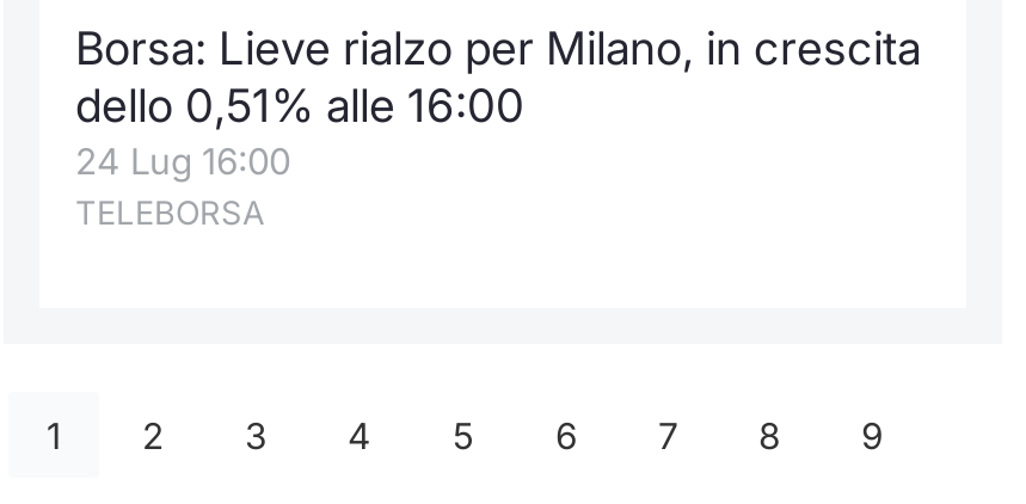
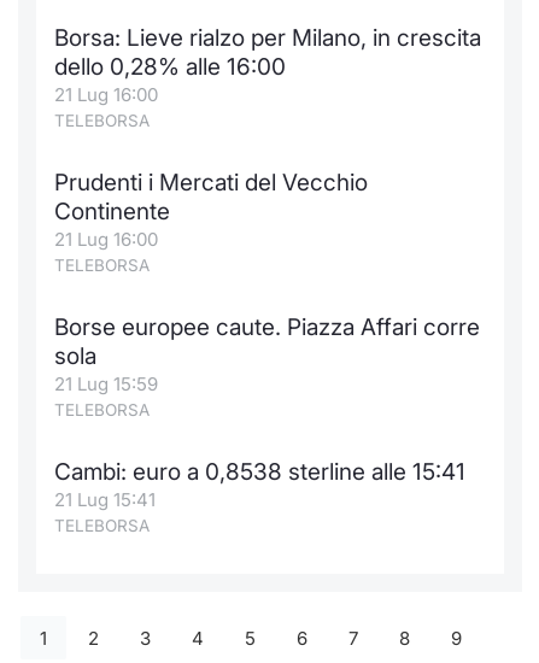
- dello 0,51% alle 16:00
- 24 Lug 16:00
+ dello 0,28% alle 16:00
+ 21 Lug 16:00
+ TELEBORSA
+ Prudenti i Mercati del Vecchio
+ Continente
+ 21 Lug 16:00
+ TELEBORSA
+ Borse europee caute. Piazza Affari corre
+ sola
+ 21 Lug 15:59
+ TELEBORSA
+ Cambi: euro a 0,8538 sterline alle 15:41
+ 21 Lug 15:41
